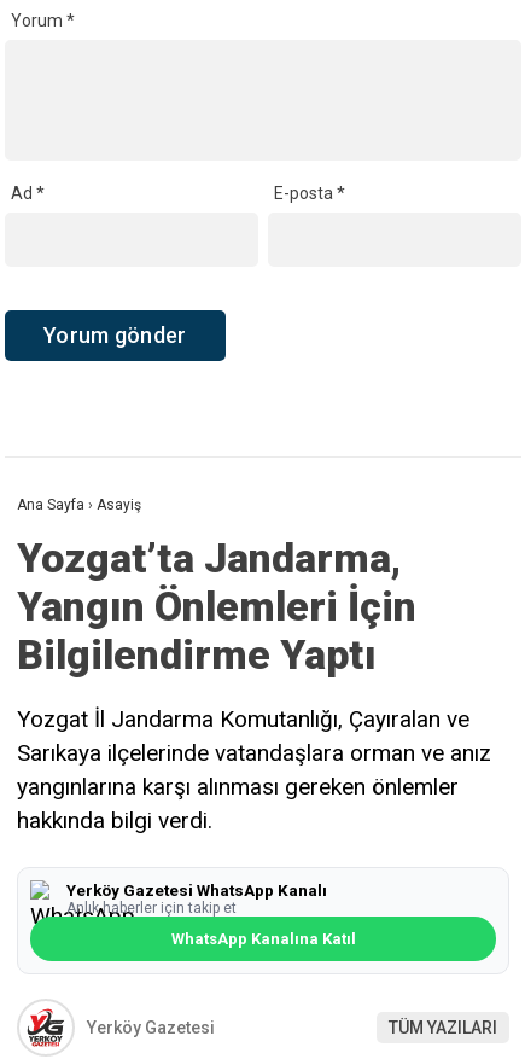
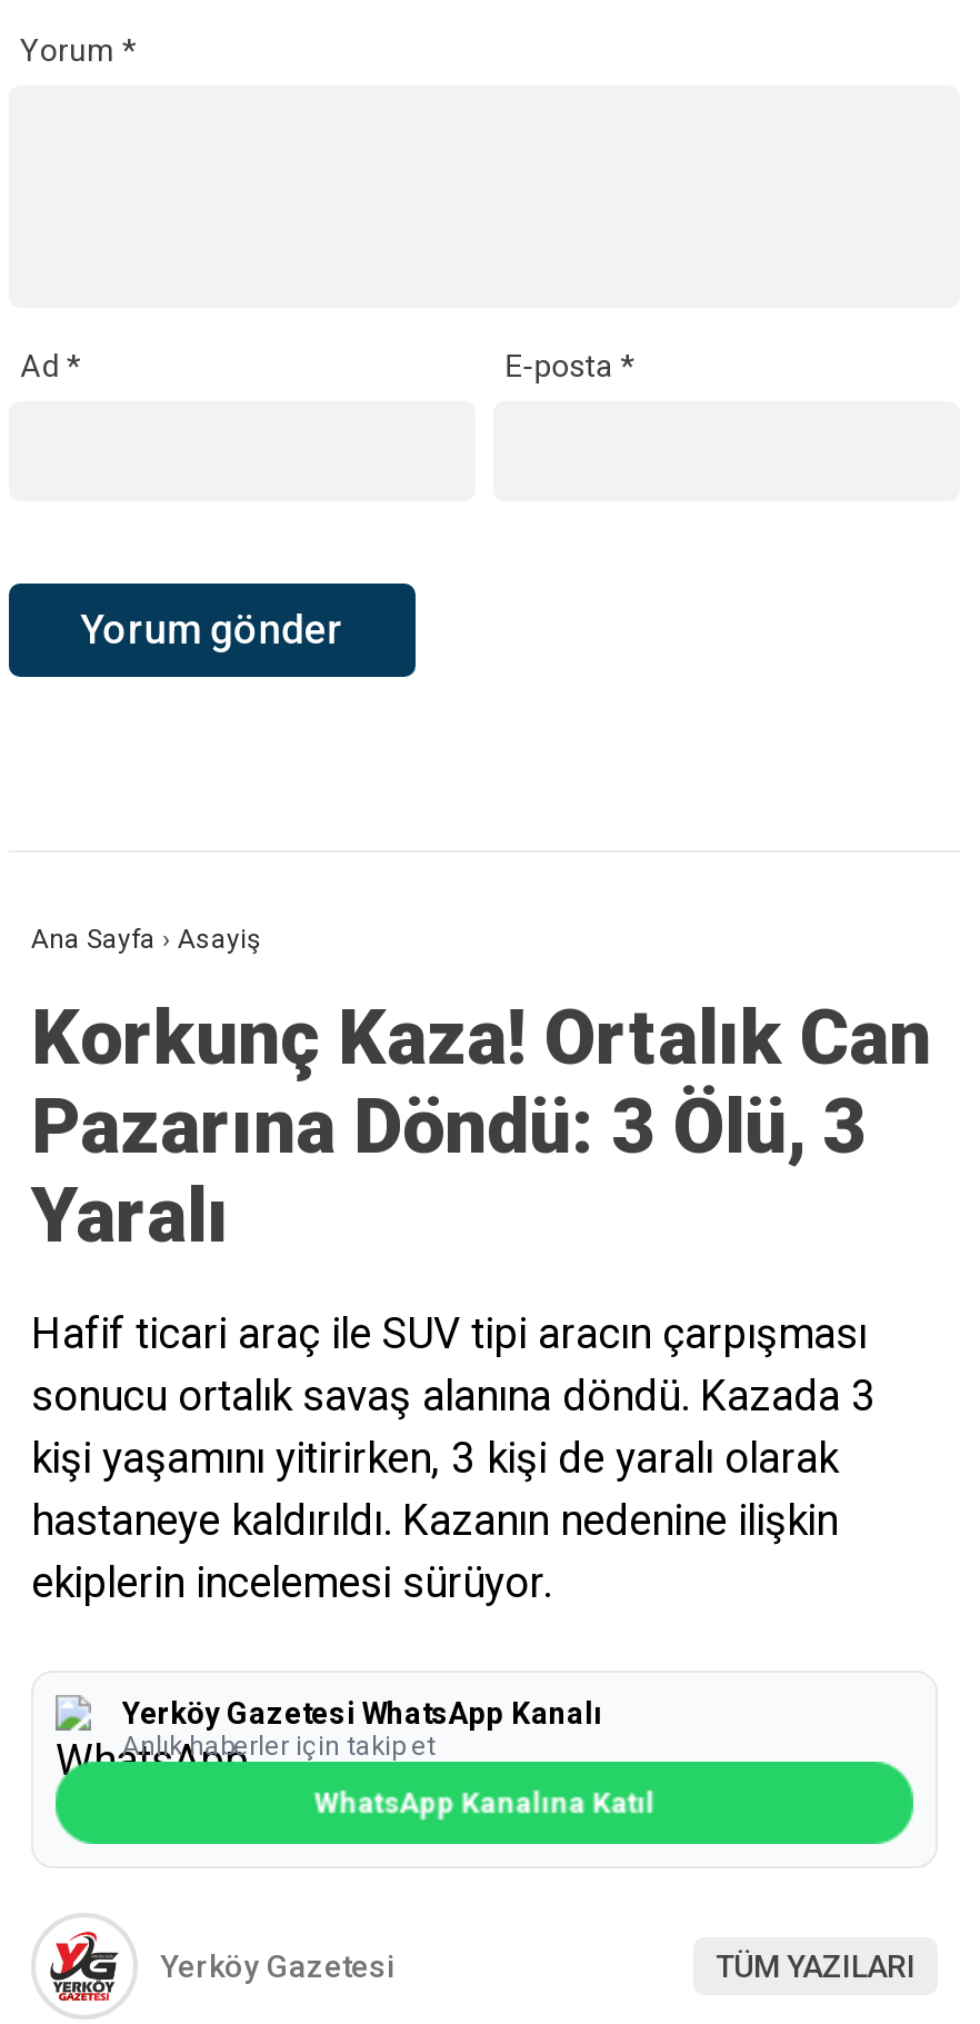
- Yozgat’ta Jandarma,
- Yangın Önlemleri İçin
- Bilgilendirme Yaptı
+ Korkunç Kaza! Ortalık Can
+ Pazarına Döndü: 3 Ölü, 3
+ Yaralı

- Yozgat İl Jandarma Komutanlığı, Çayıralan ve
- Sarıkaya ilçelerinde vatandaşlara orman ve anız
- yangınlarına karşı alınması gereken önlemler
- hakkında bilgi verdi.
+ Hafif ticari araç ile SUV tipi aracın çarpışması
+ sonucu ortalık savaş alanına döndü. Kazada 3
+ kişi yaşamını yitirirken, 3 kişi de yaralı olarak
+ hastaneye kaldırıldı. Kazanın nedenine ilişkin
+ ekiplerin incelemesi sürüyor.
